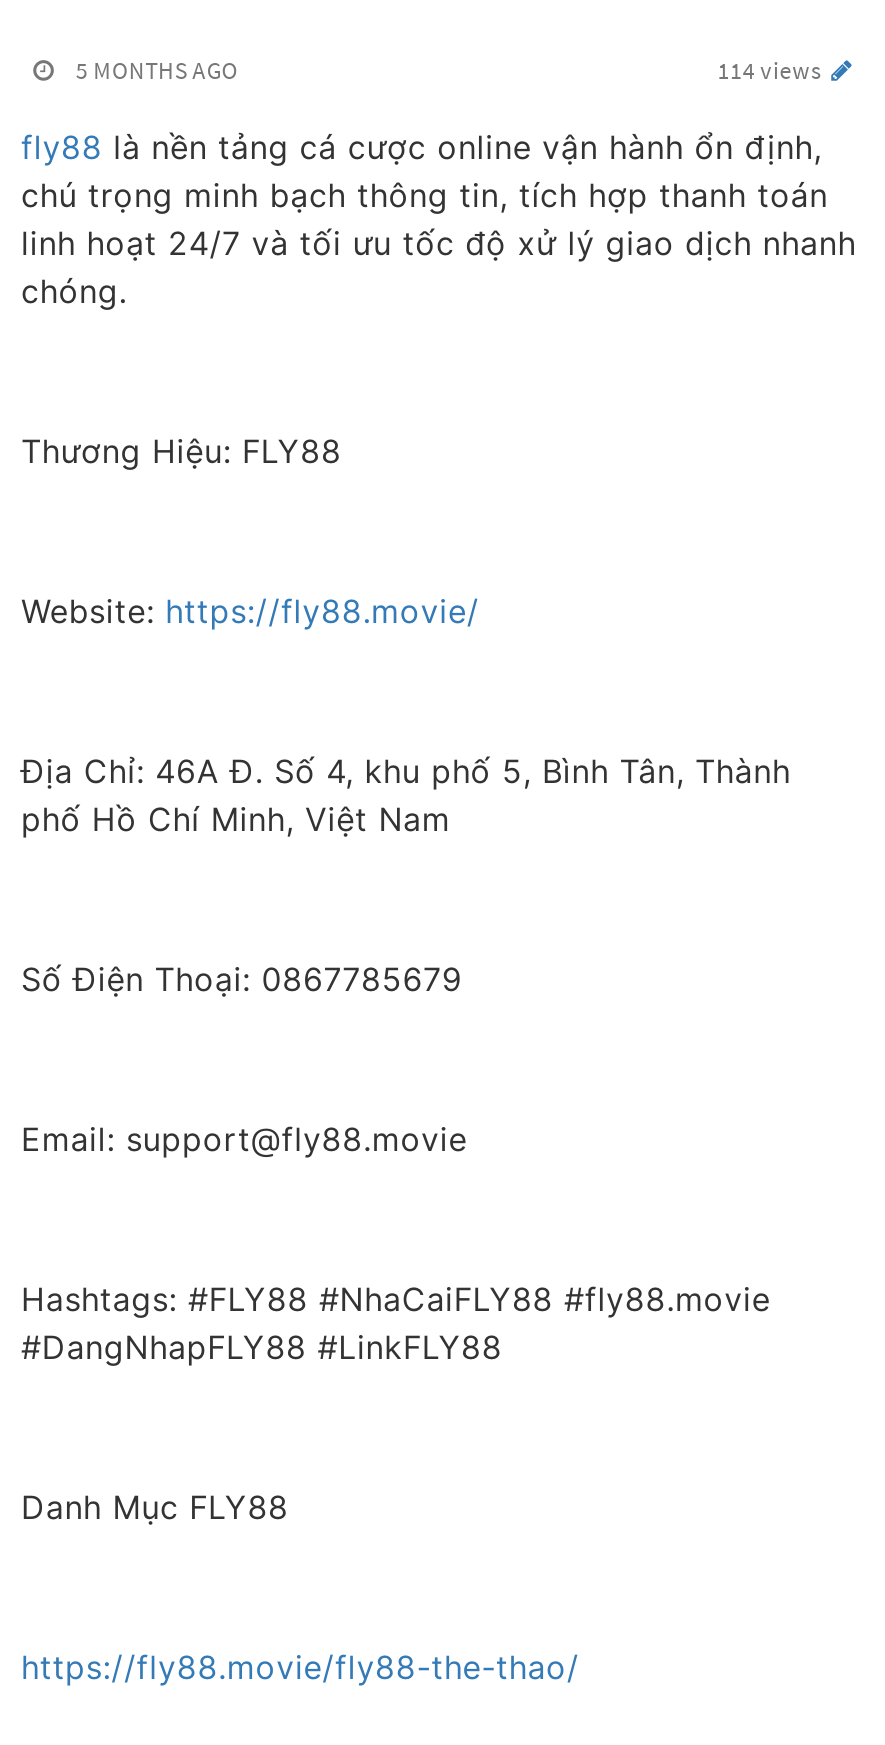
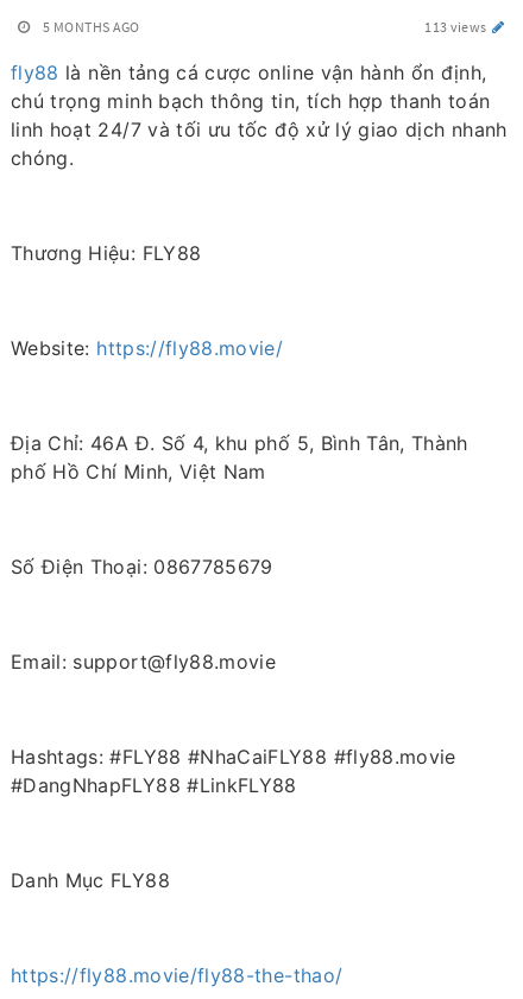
- 114 views
+ 113 views
